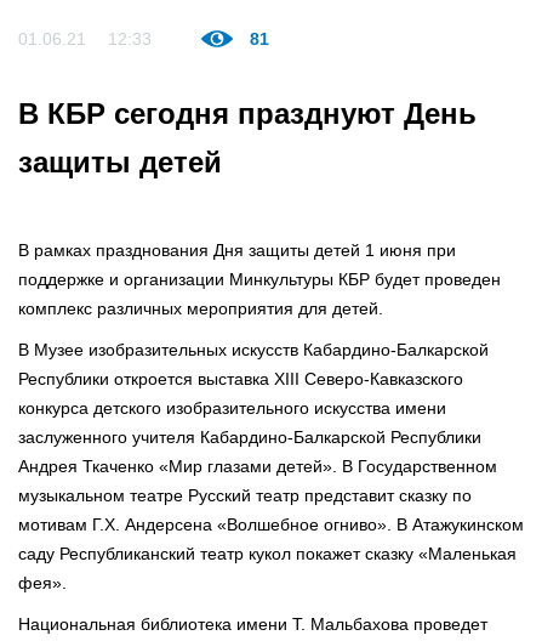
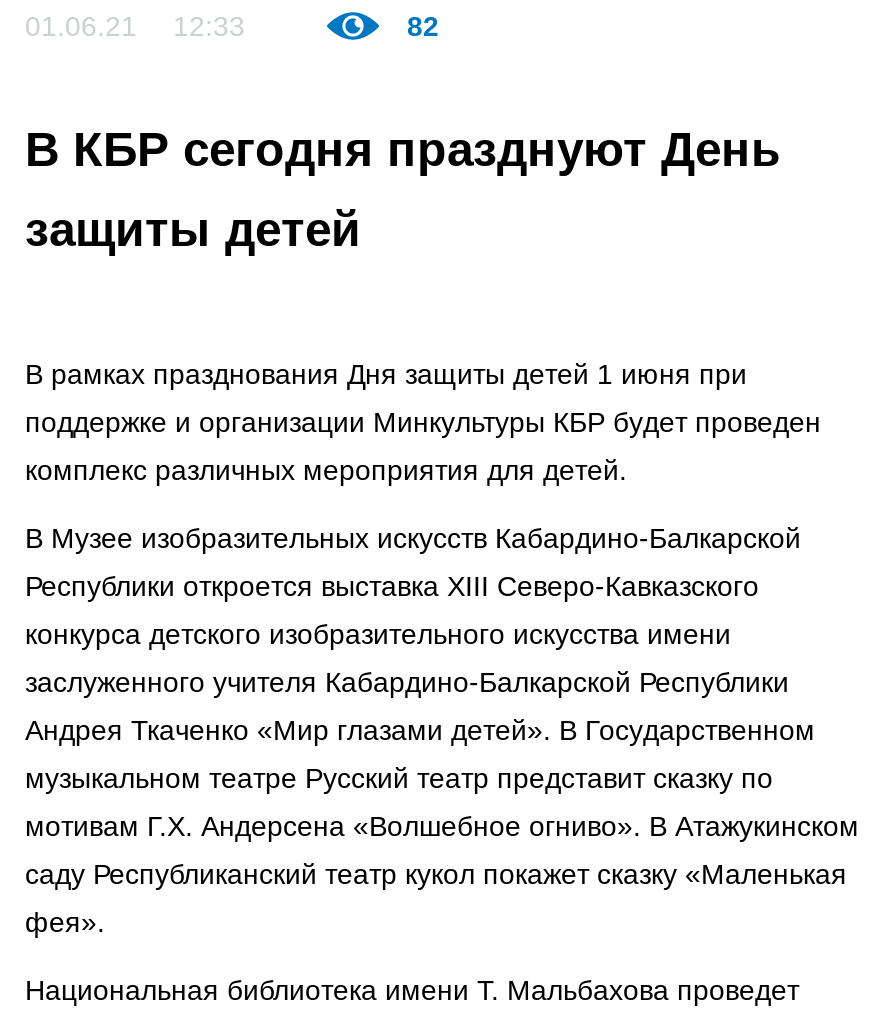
- 81
+ 82
